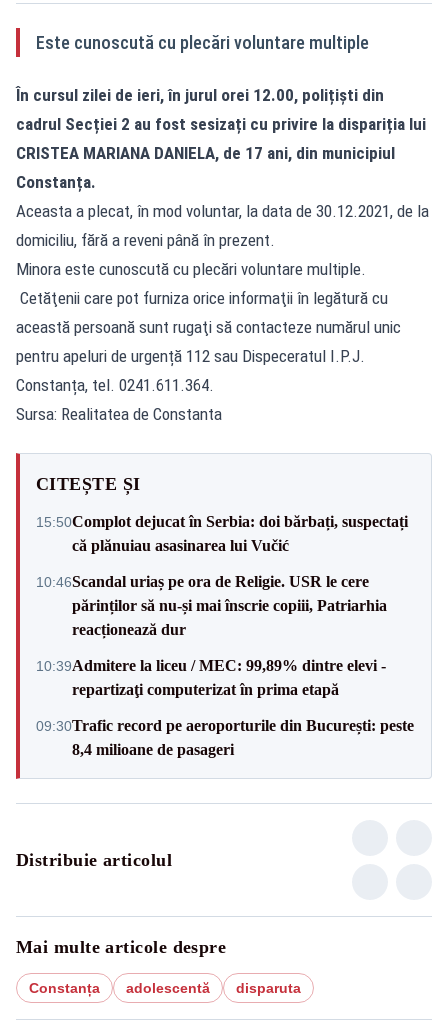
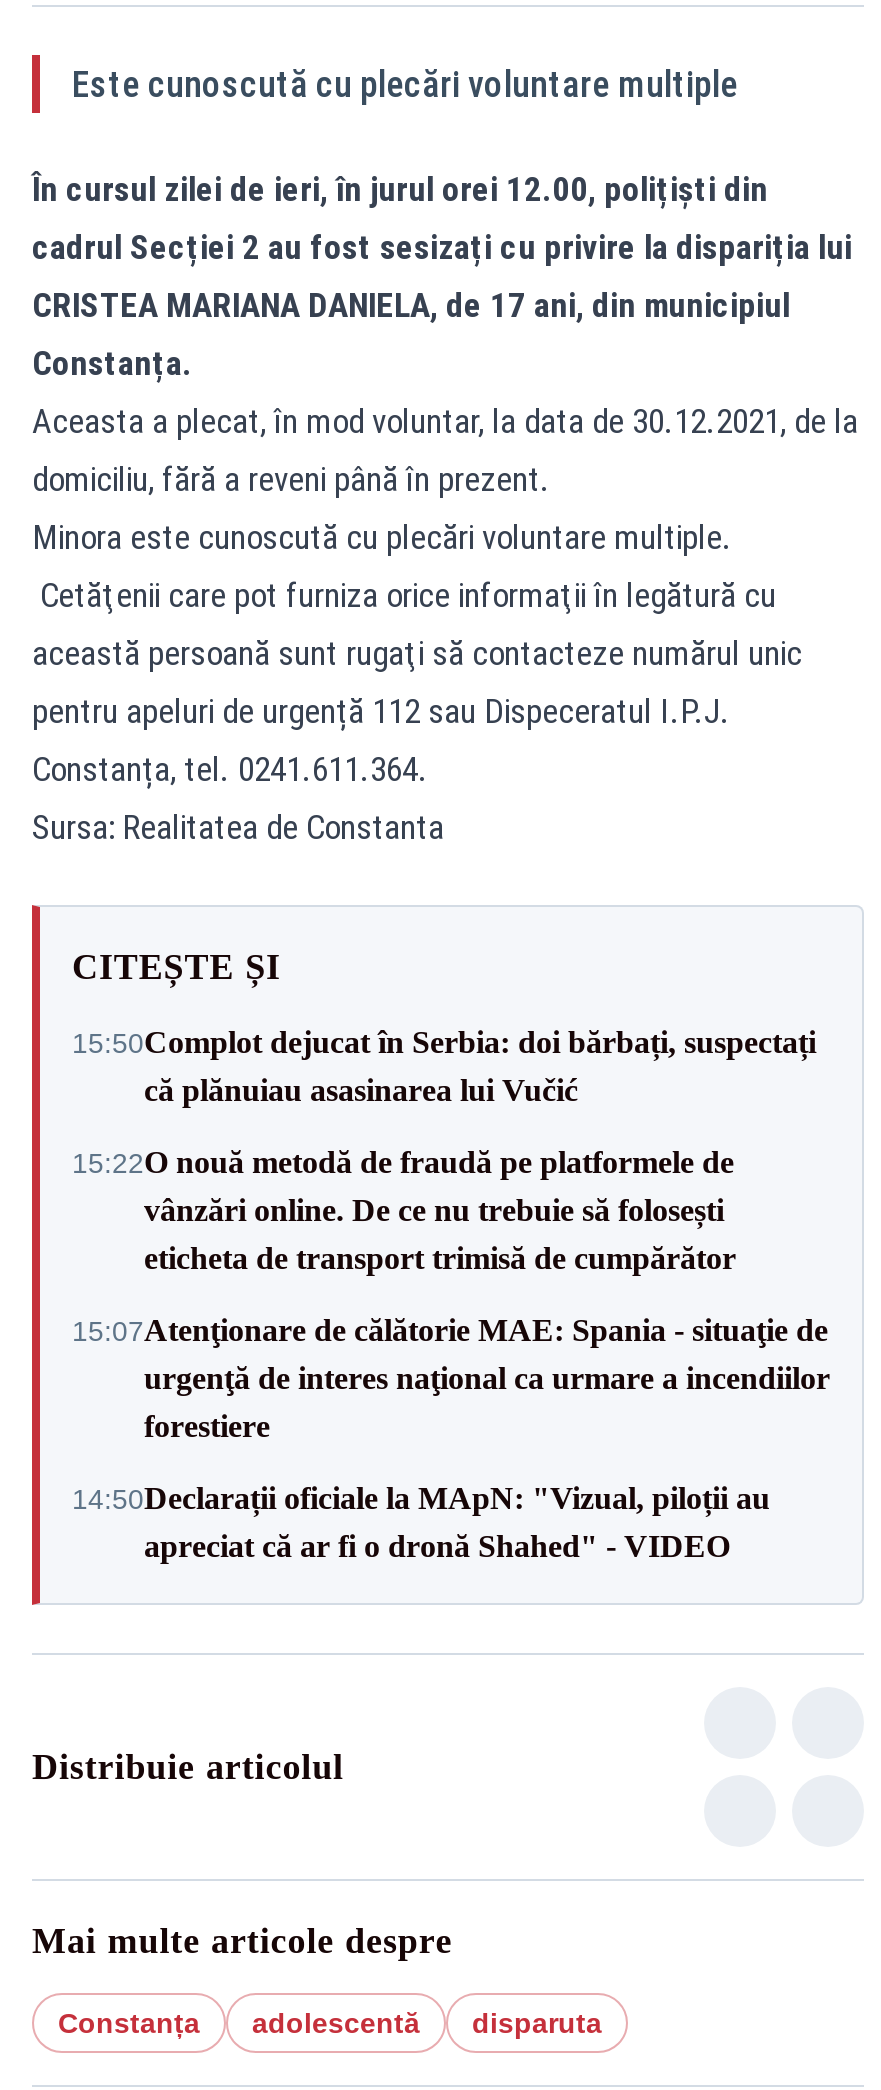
- 10:46Scandal uriaș pe ora de Religie. USR le cere
- părinților să nu-și mai înscrie copiii, Patriarhia
- reacționează dur
+ 15:22O nouă metodă de fraudă pe platformele de
+ vânzări online. De ce nu trebuie să folosești
+ eticheta de transport trimisă de cumpărător

- 10:39Admitere la liceu / MEC: 99,89% dintre elevi -
- repartizaţi computerizat în prima etapă
+ 15:07Atenţionare de călătorie MAE: Spania - situaţie de
+ urgenţă de interes naţional ca urmare a incendiilor
+ forestiere

- 09:30Trafic record pe aeroporturile din București: peste
- 8,4 milioane de pasageri
+ 14:50Declarații oficiale la MApN: "Vizual, piloții au
+ apreciat că ar fi o dronă Shahed" - VIDEO
